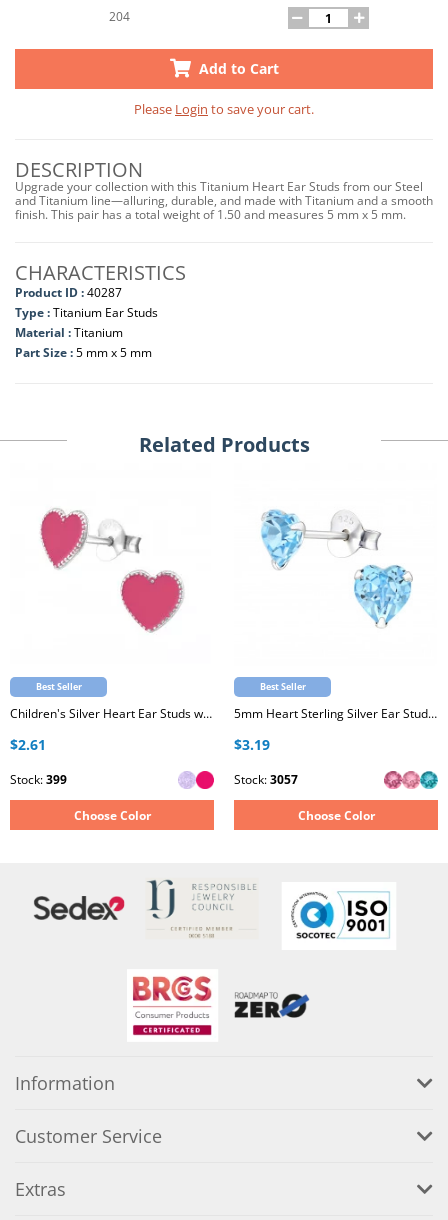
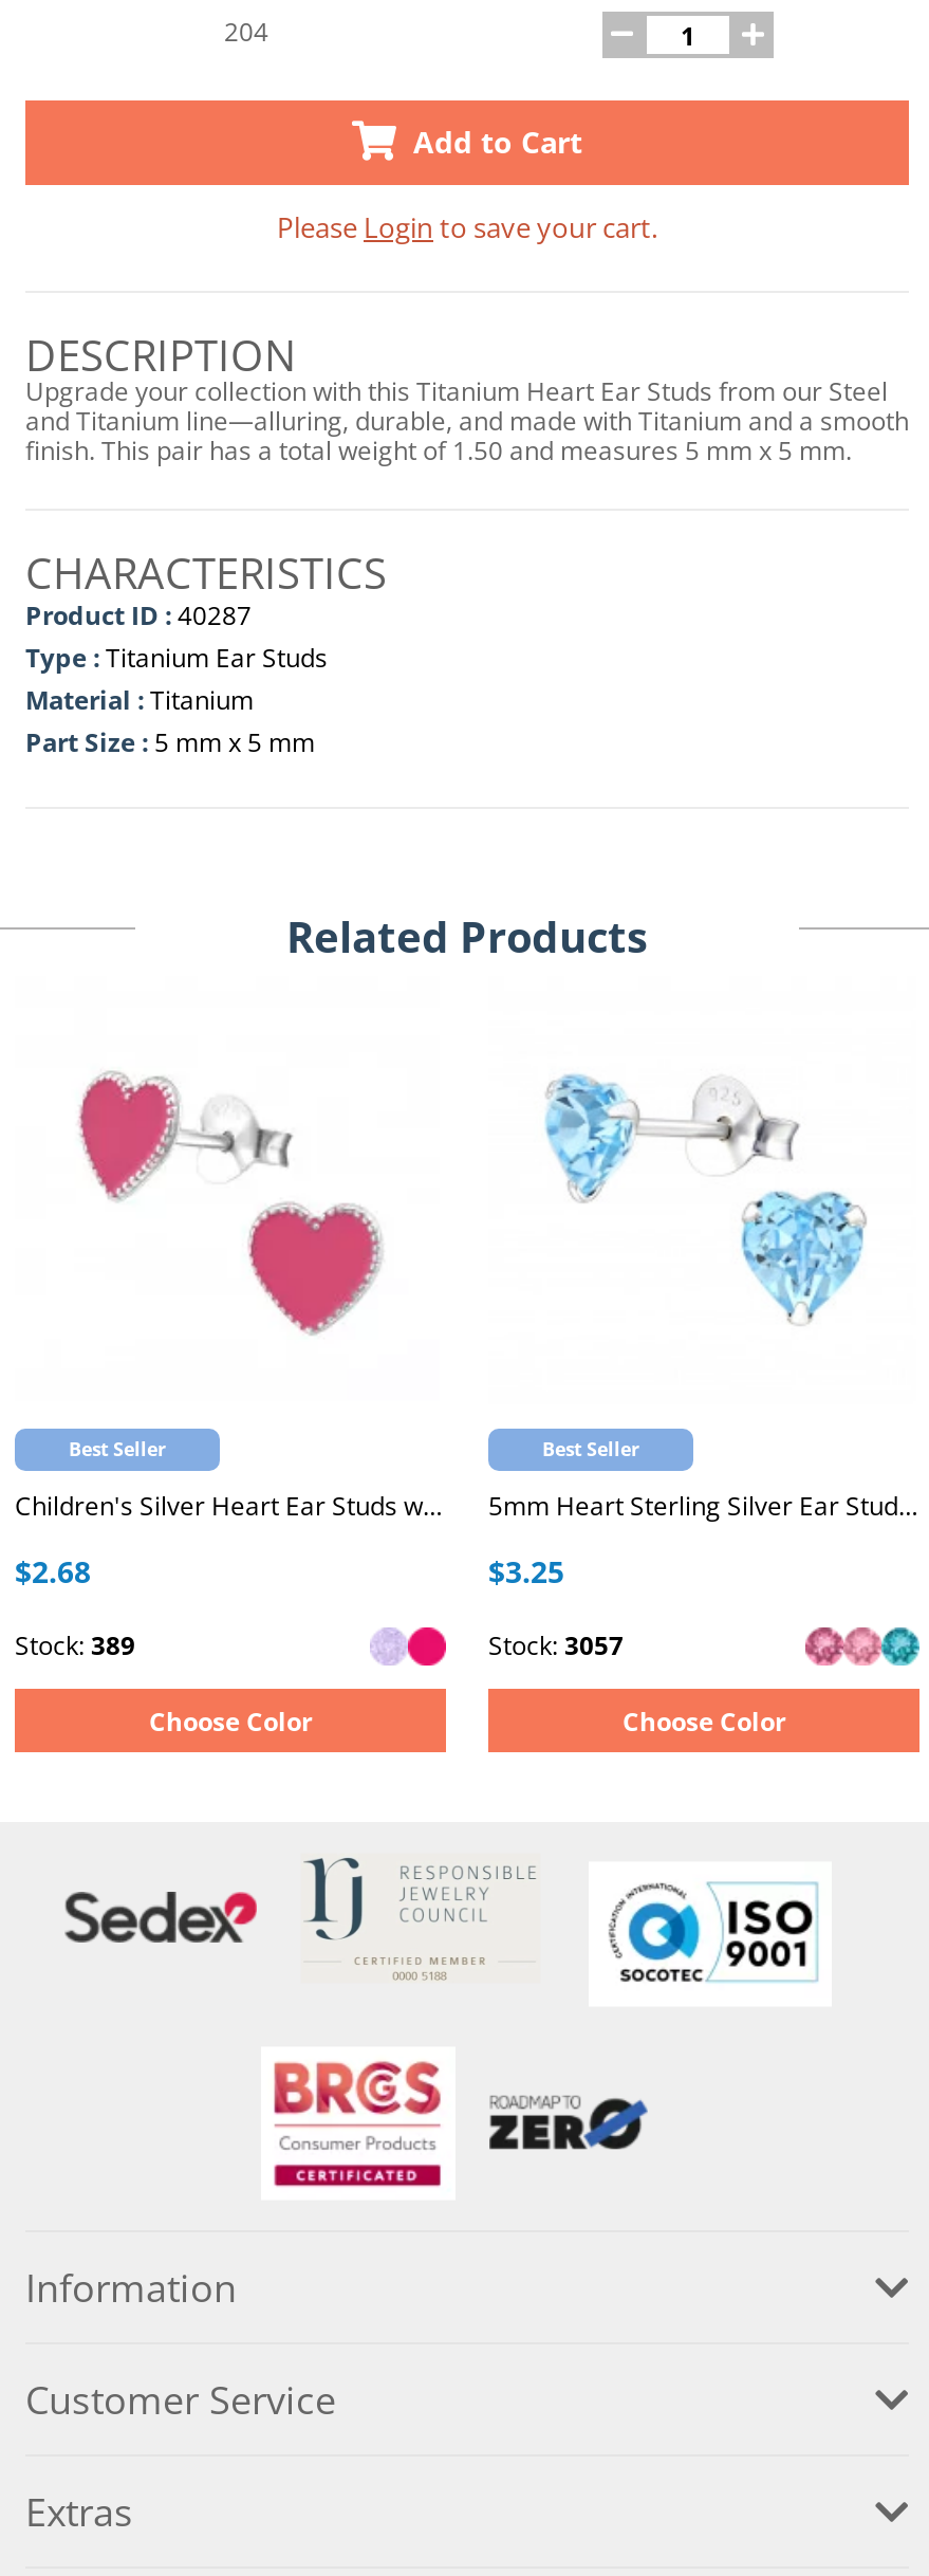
- $2.61
+ $2.68

- $3.19
+ $3.25

- Stock: 399
+ Stock: 389
